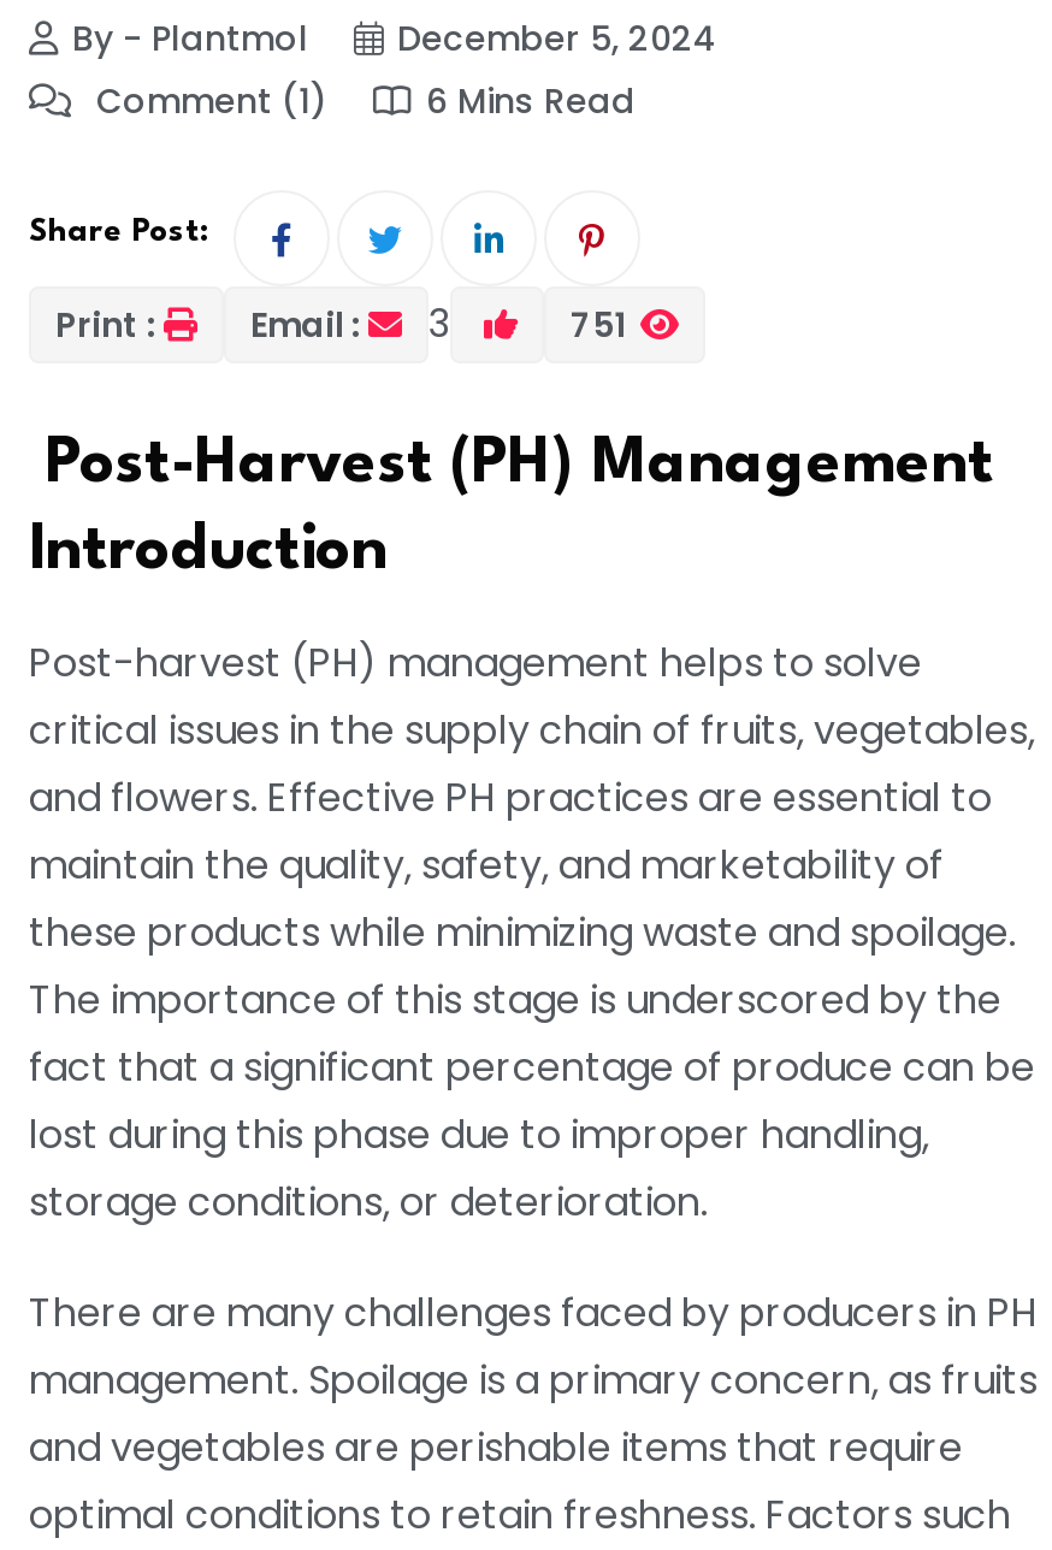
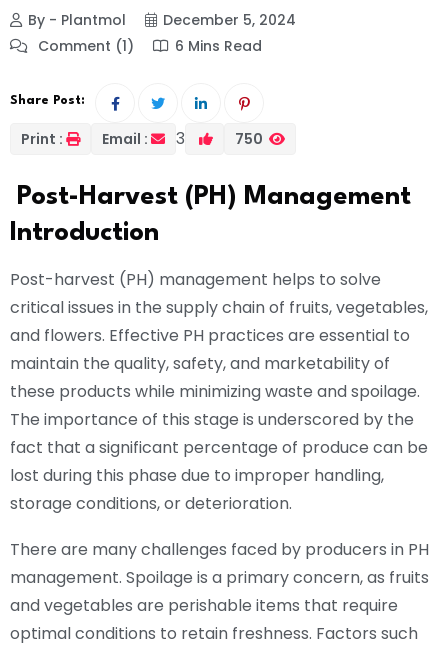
- 751
+ 750
